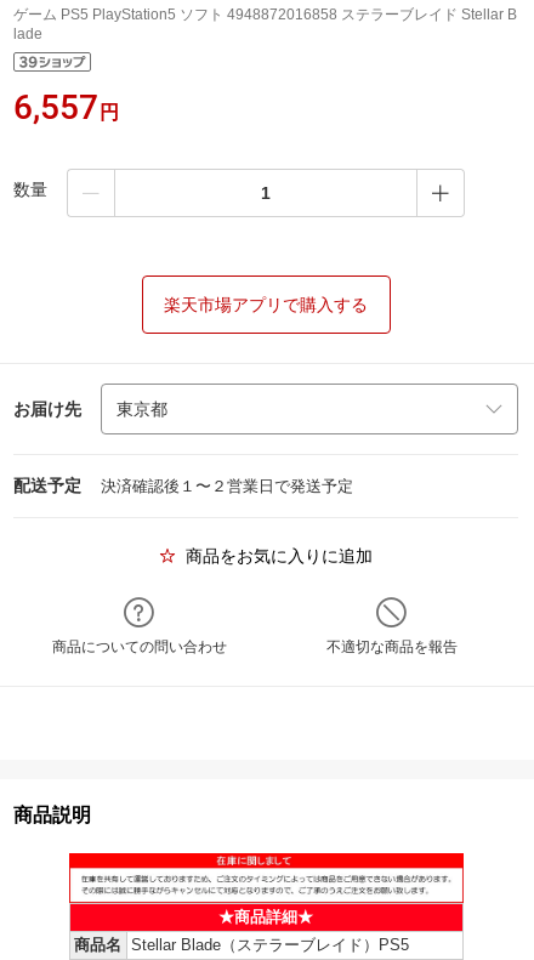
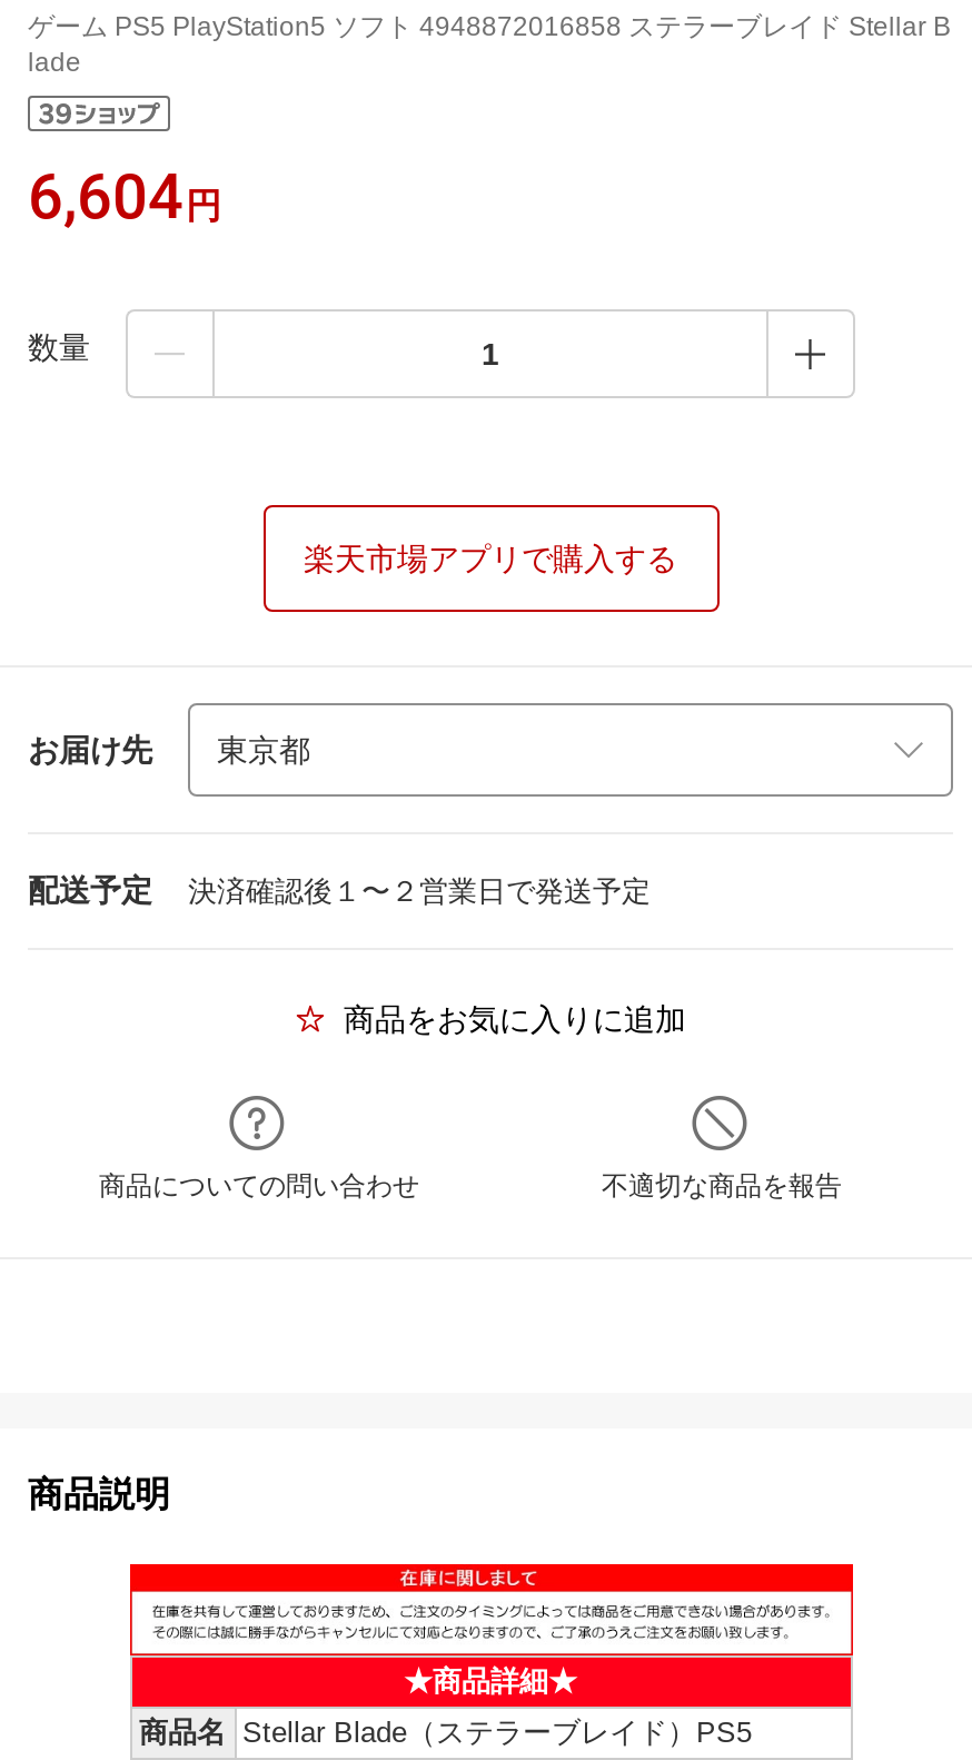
- 6,557円
+ 6,604円
